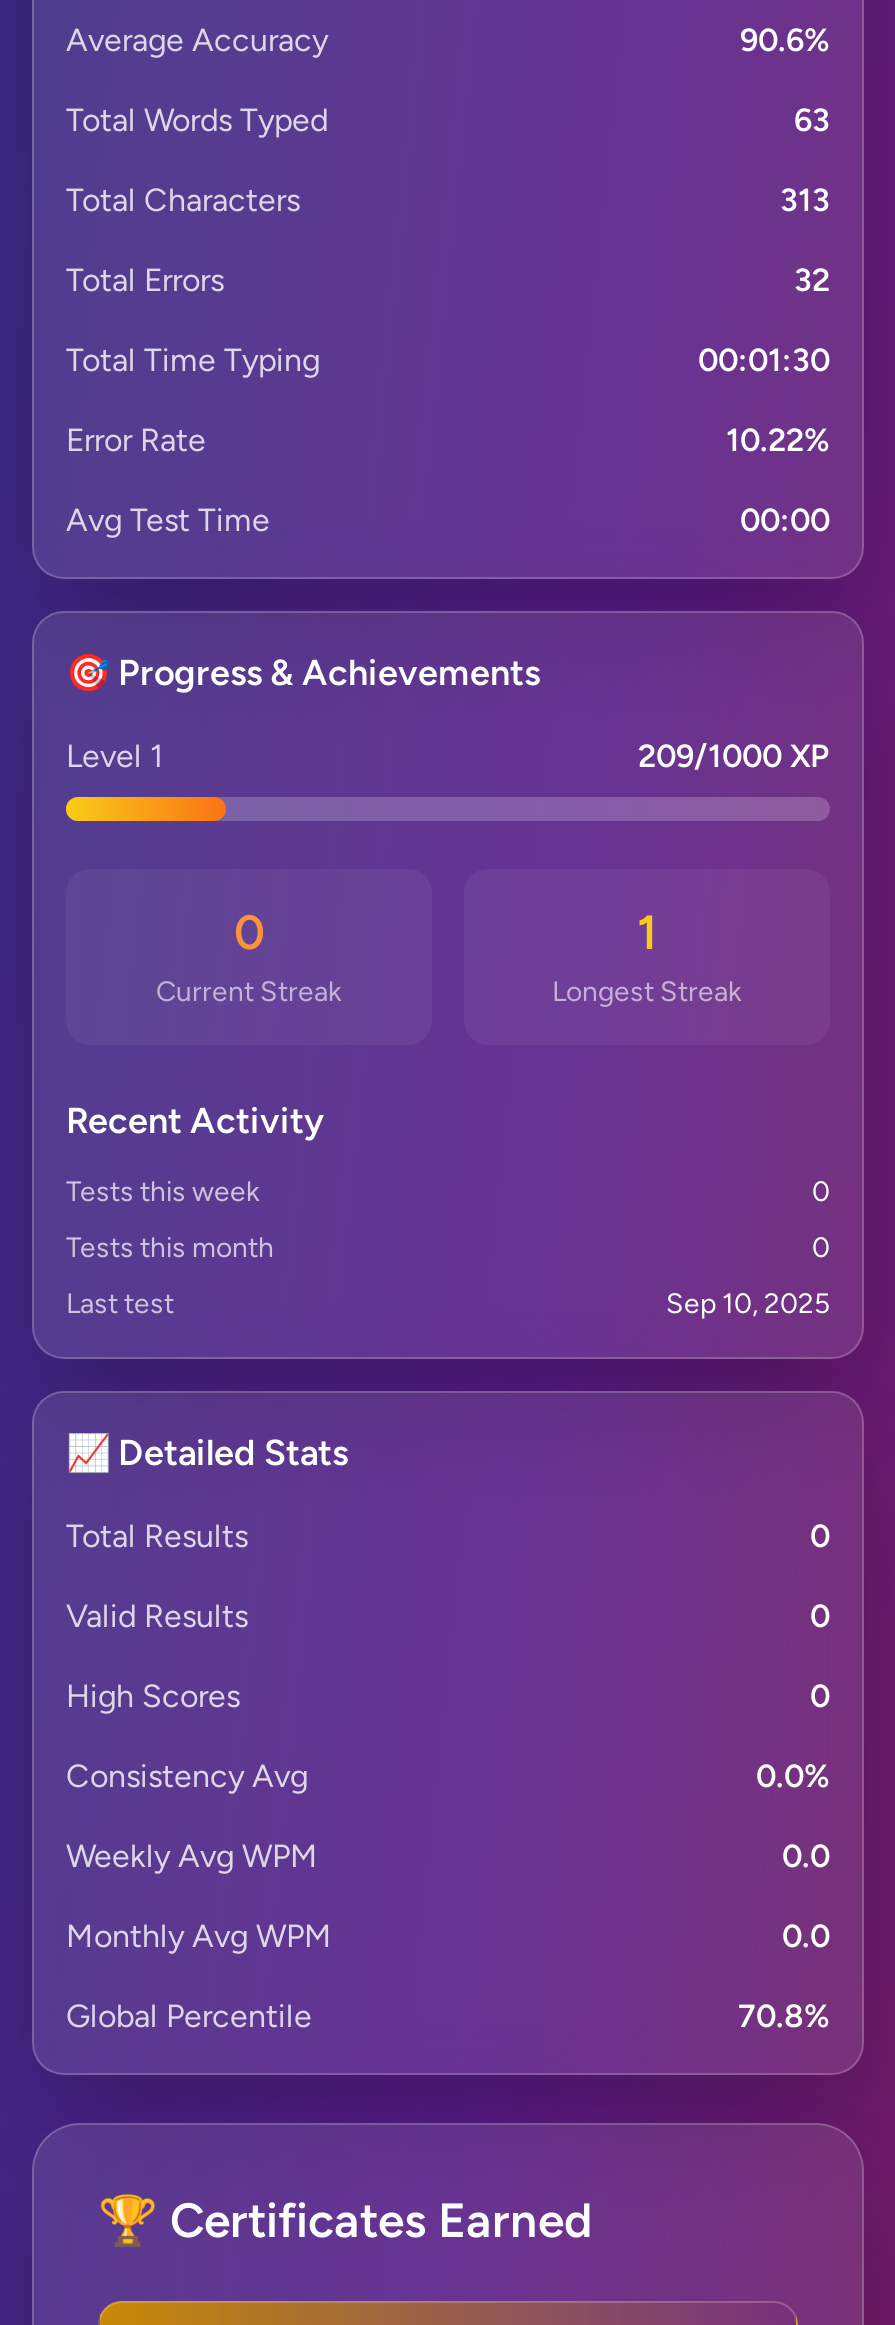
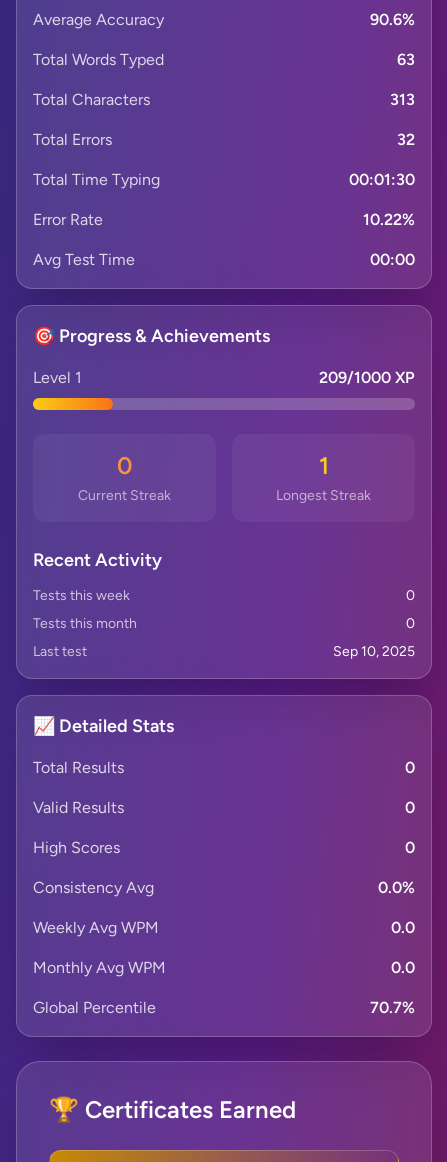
- 70.8%
+ 70.7%
